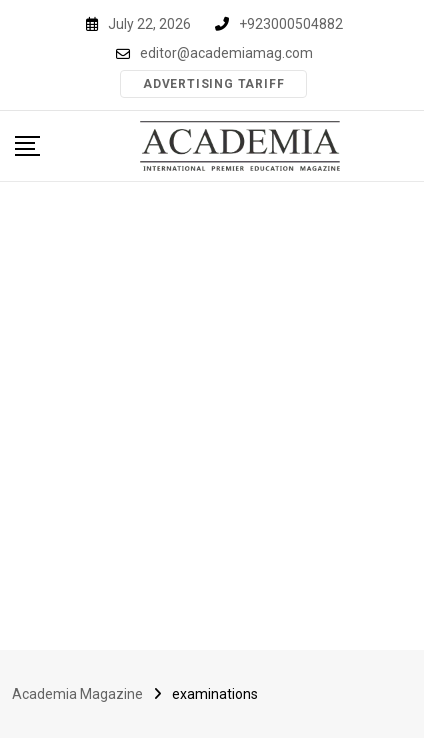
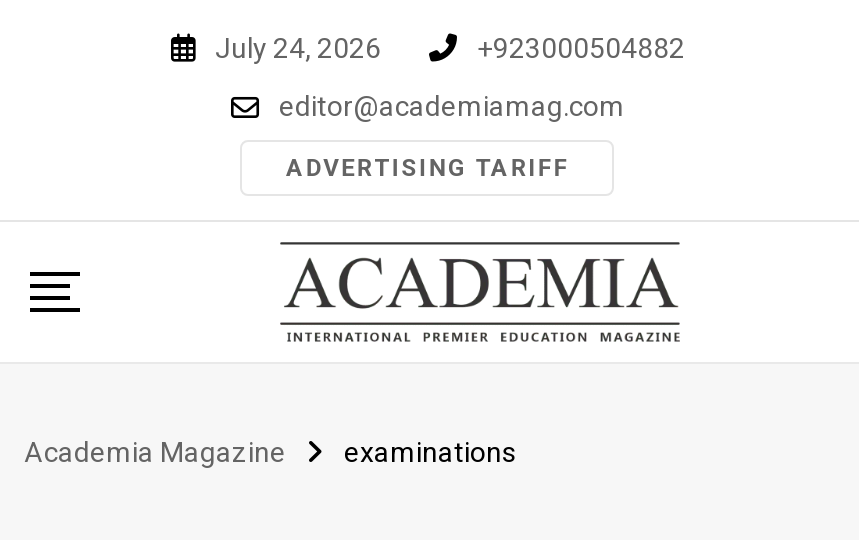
- July 22, 2026
+ July 24, 2026
